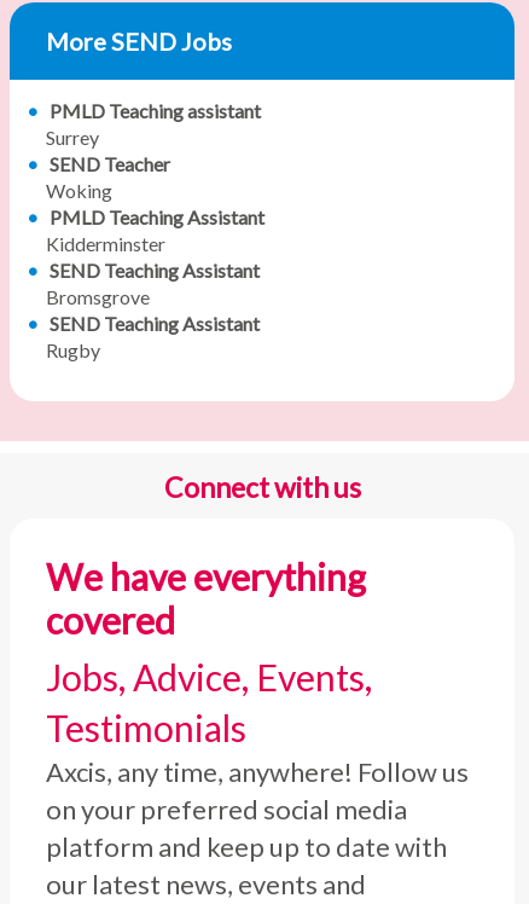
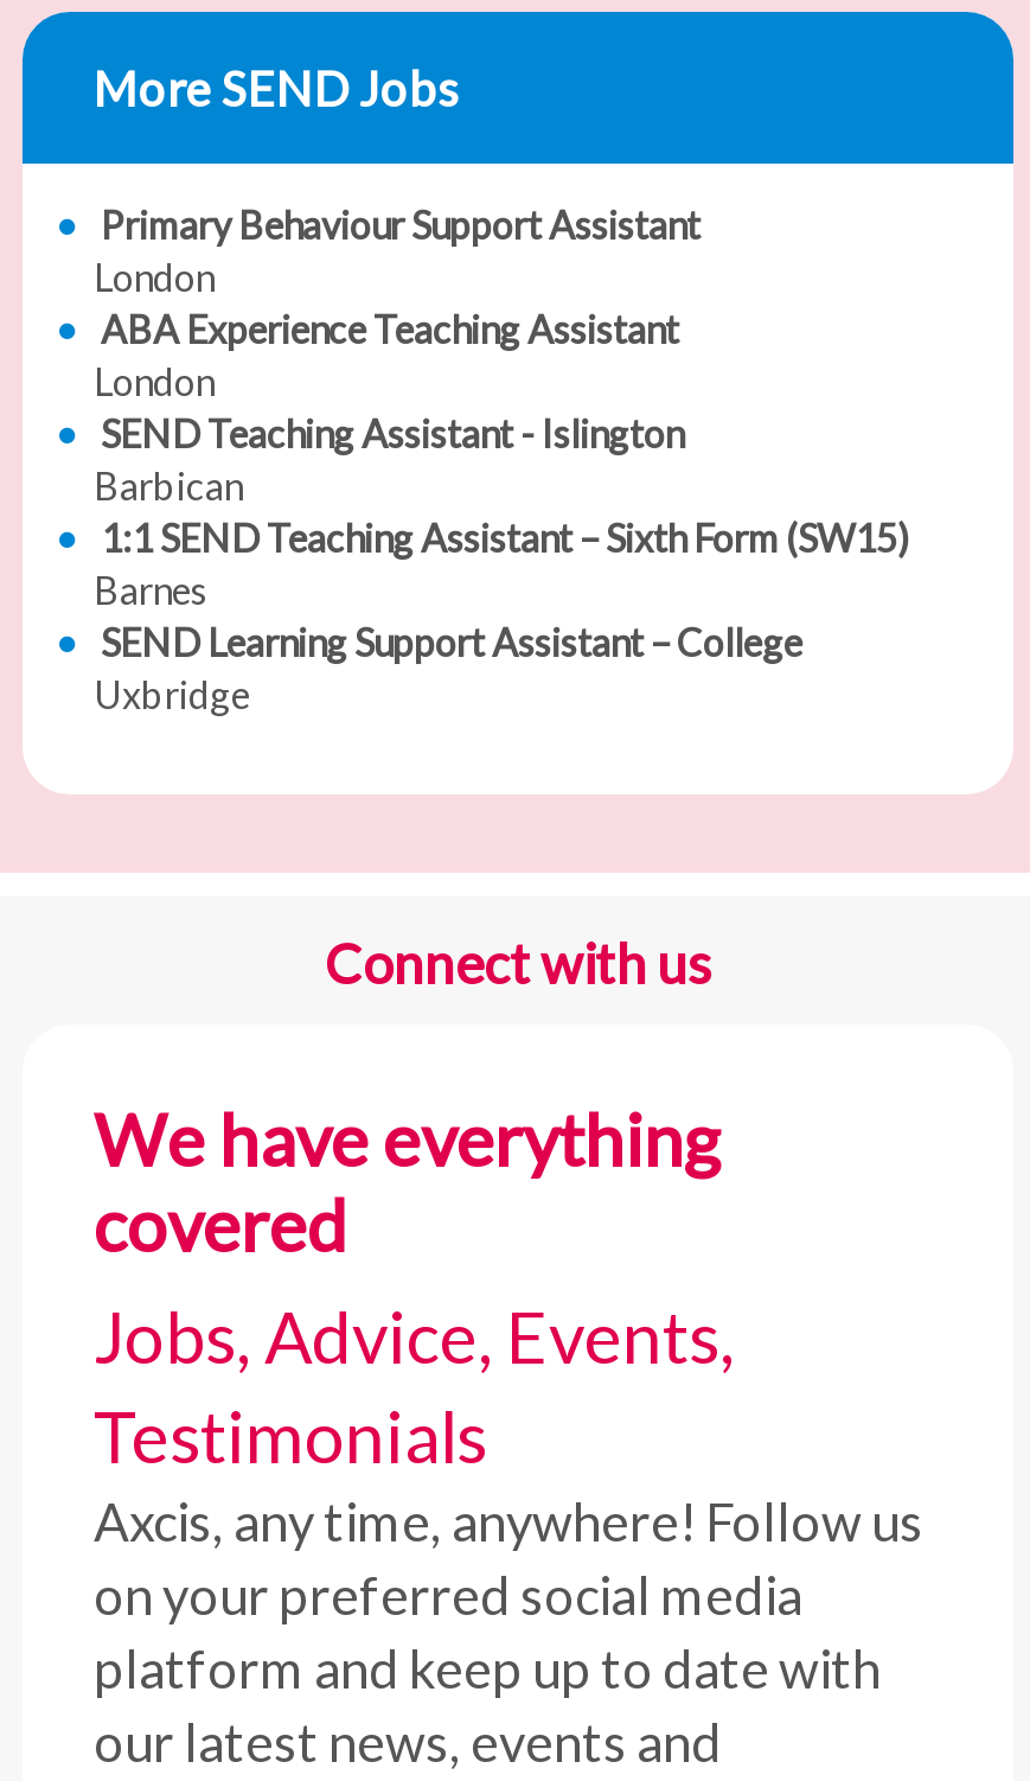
- PMLD Teaching assistant
- Surrey
- SEND Teacher
- Woking
- PMLD Teaching Assistant
- Kidderminster
- SEND Teaching Assistant
- Bromsgrove
- SEND Teaching Assistant
- Rugby
+ Primary Behaviour Support Assistant
+ London
+ ABA Experience Teaching Assistant
+ London
+ SEND Teaching Assistant - Islington
+ Barbican
+ 1:1 SEND Teaching Assistant – Sixth Form (SW15)
+ Barnes
+ SEND Learning Support Assistant – College
+ Uxbridge
